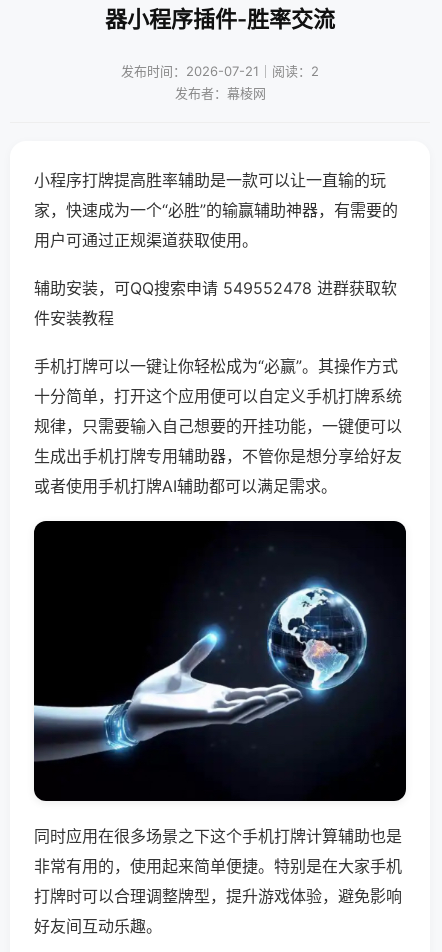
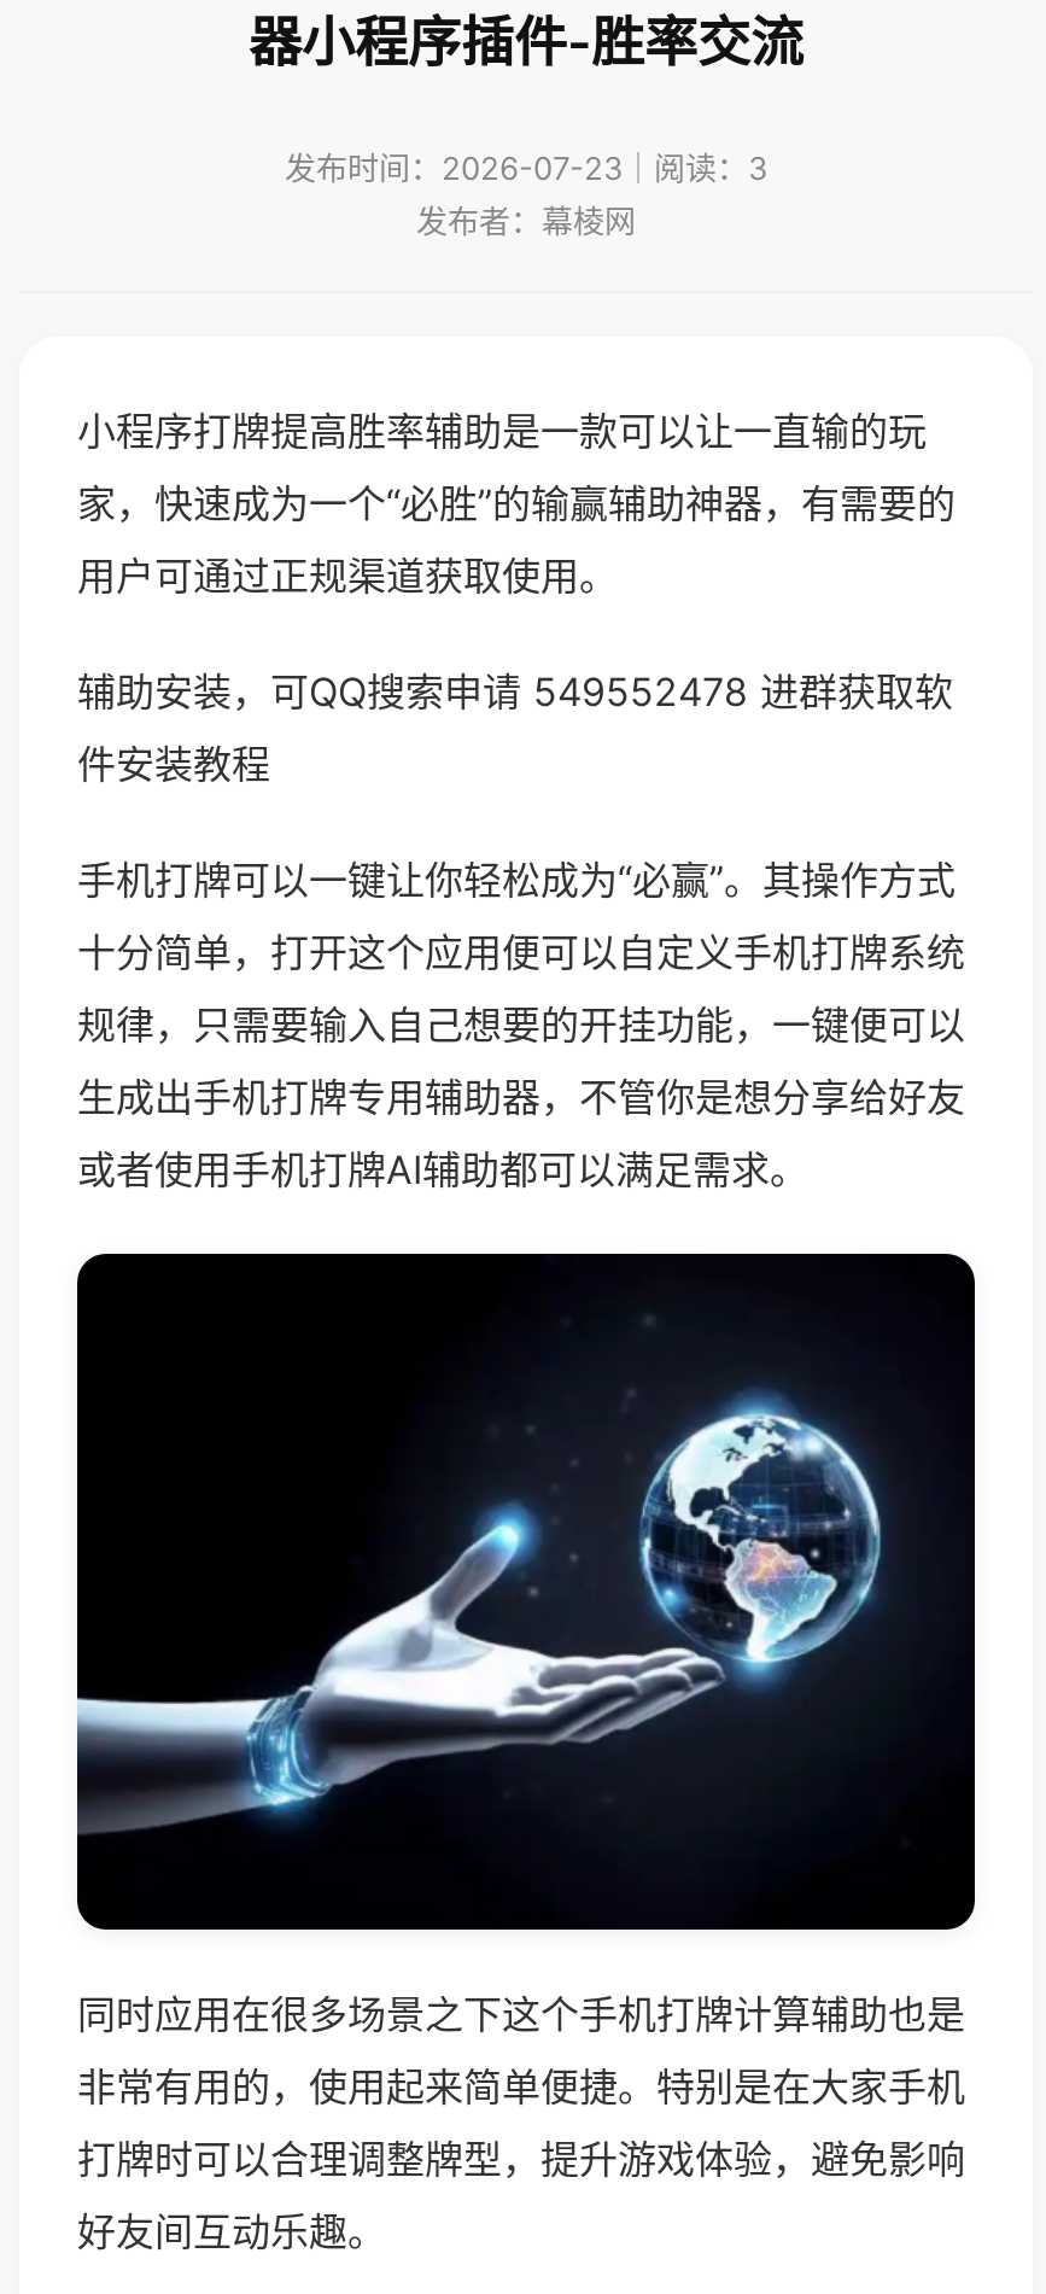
- 发布时间：2026-07-21｜阅读：2
+ 发布时间：2026-07-23｜阅读：3
